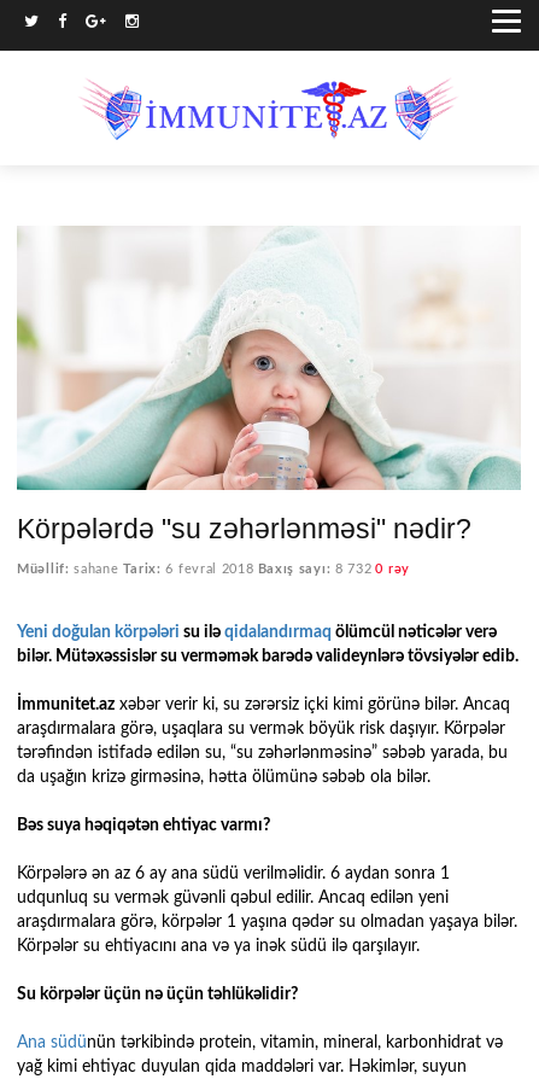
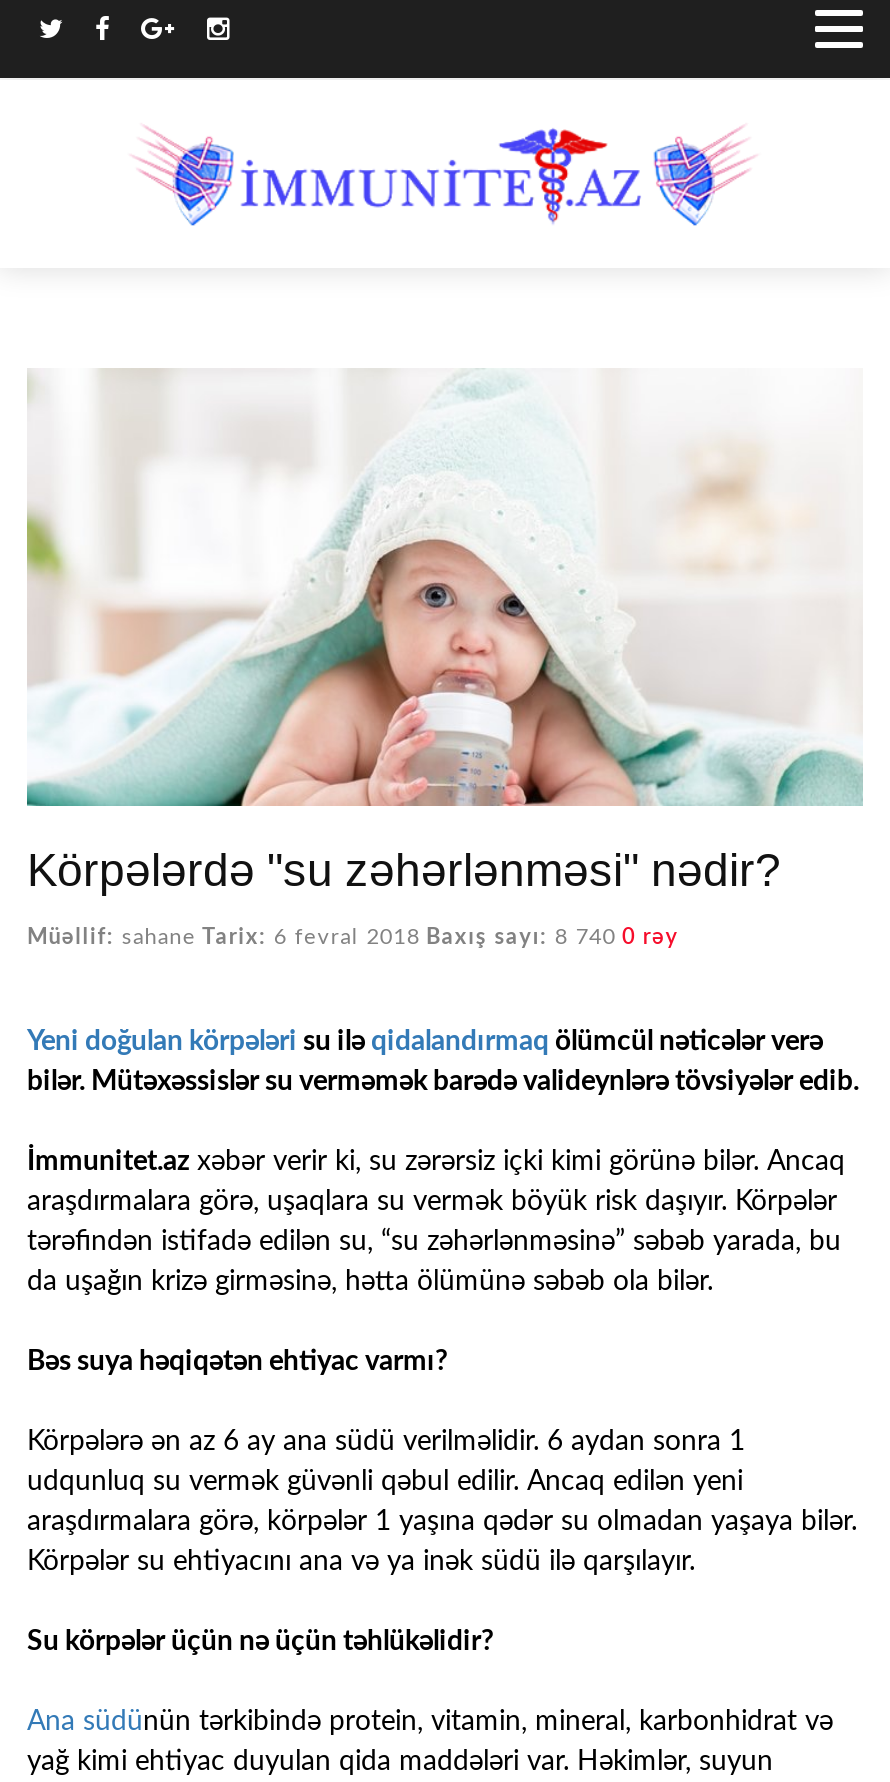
- Müəllif: sahane Tarix: 6 fevral 2018 Baxış sayı: 8 732 0 rəy
+ Müəllif: sahane Tarix: 6 fevral 2018 Baxış sayı: 8 740 0 rəy
